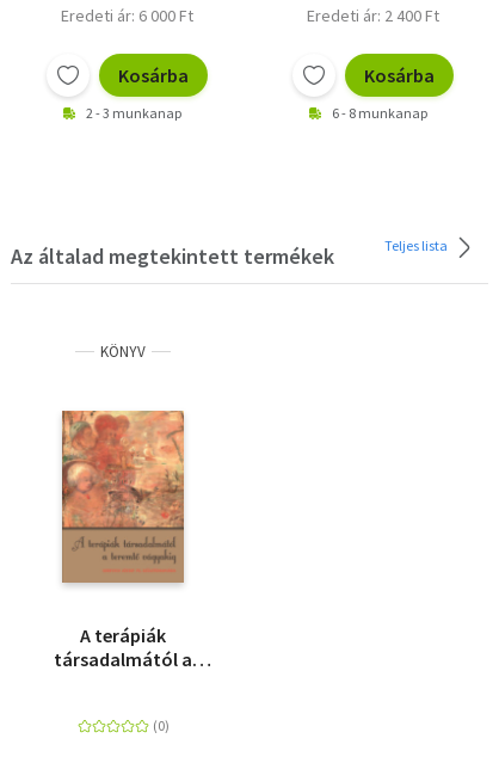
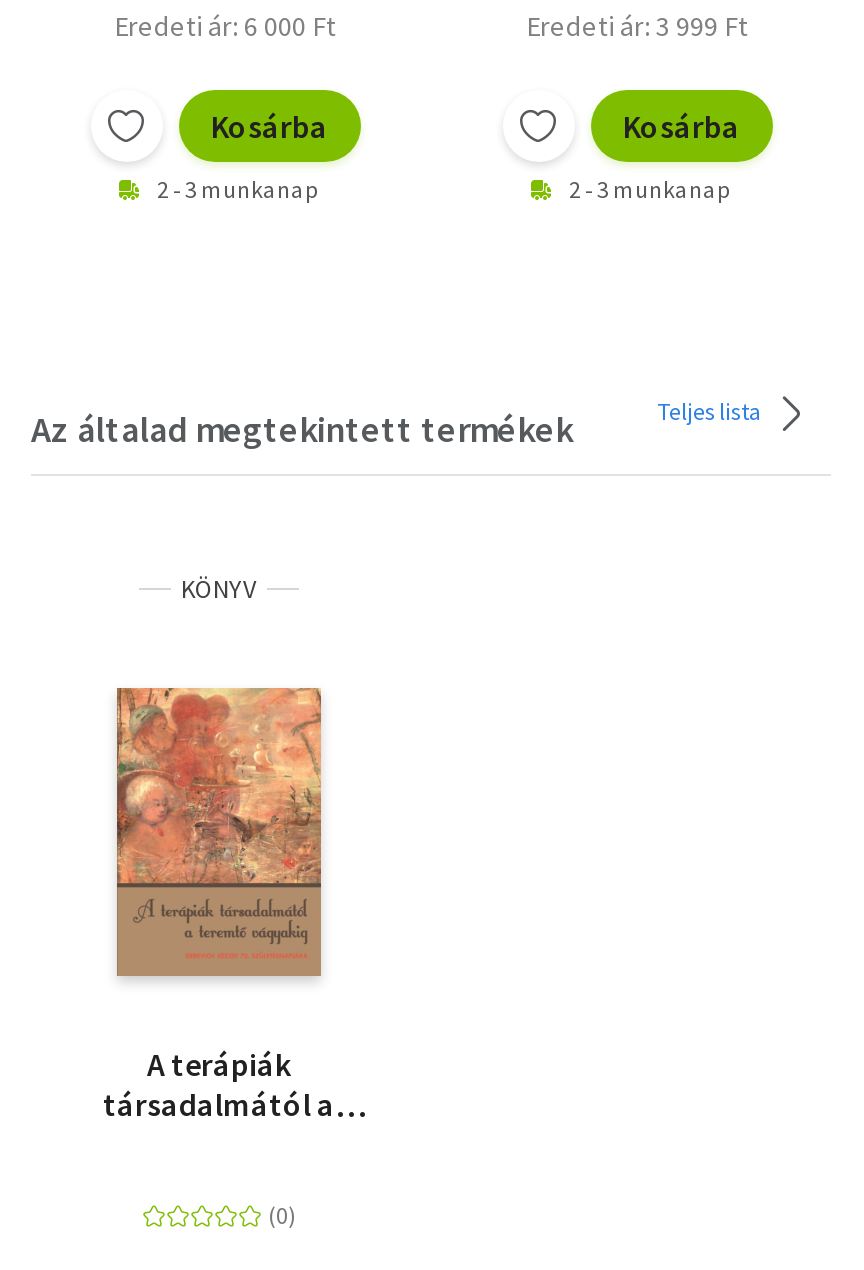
- Eredeti ár: 2 400 Ft
+ Eredeti ár: 3 999 Ft

- 6 - 8 munkanap
+ 2 - 3 munkanap
